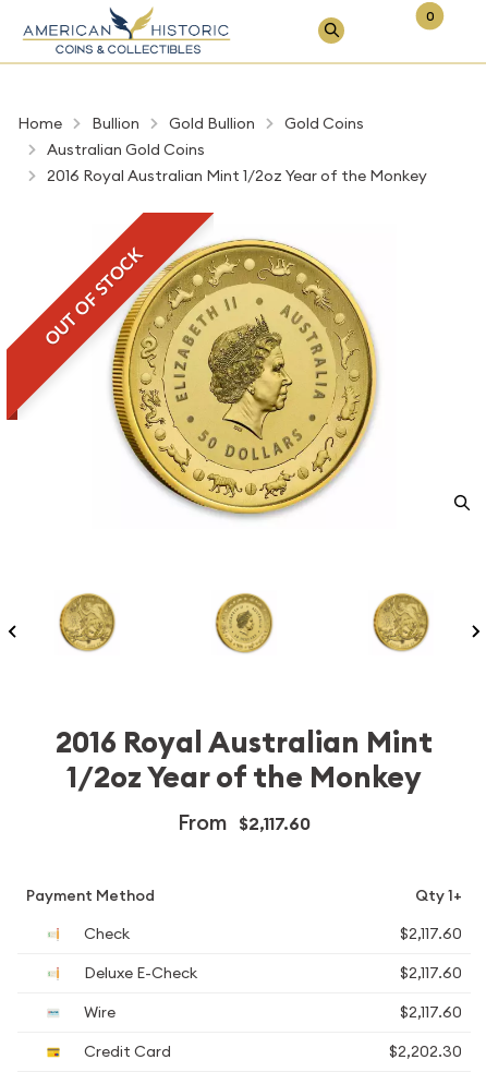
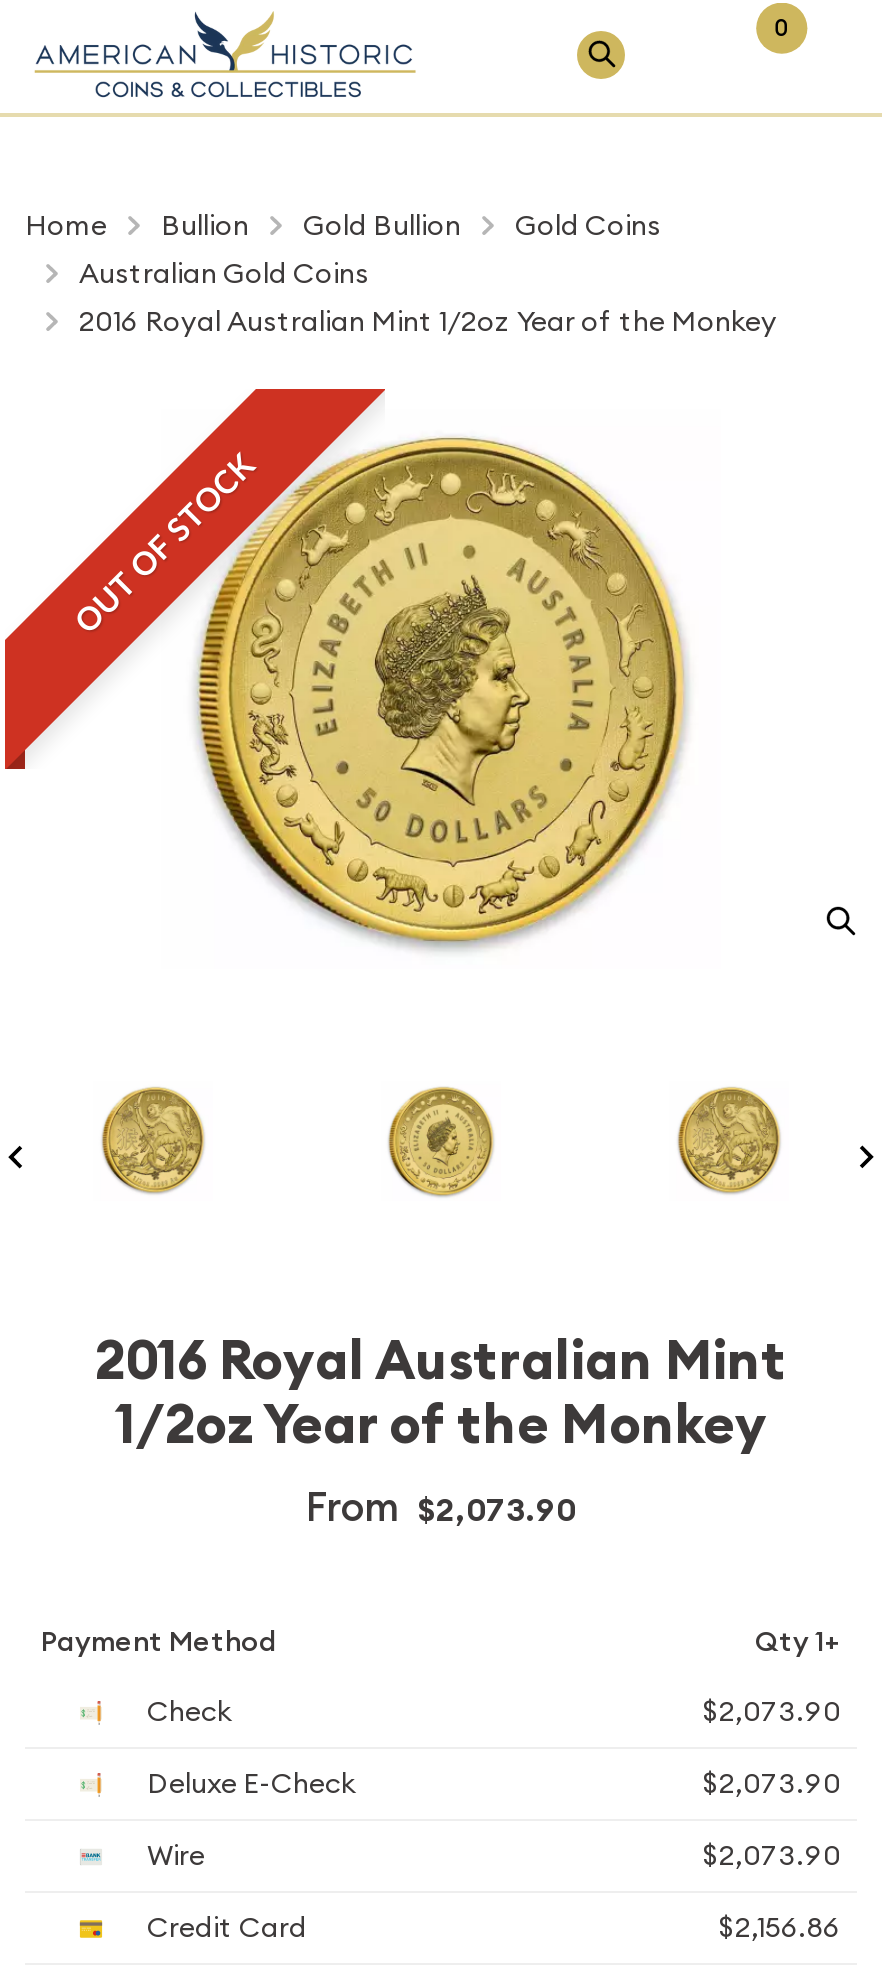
- From $2,117.60
+ From $2,073.90

- $2,117.60
+ $2,073.90

- $2,117.60
+ $2,073.90

- $2,117.60
+ $2,073.90

- $2,202.30
+ $2,156.86
